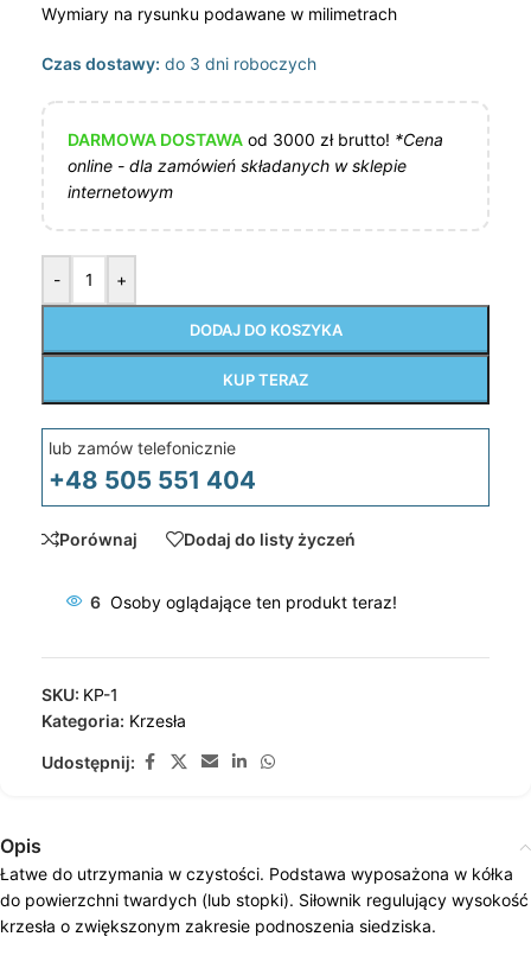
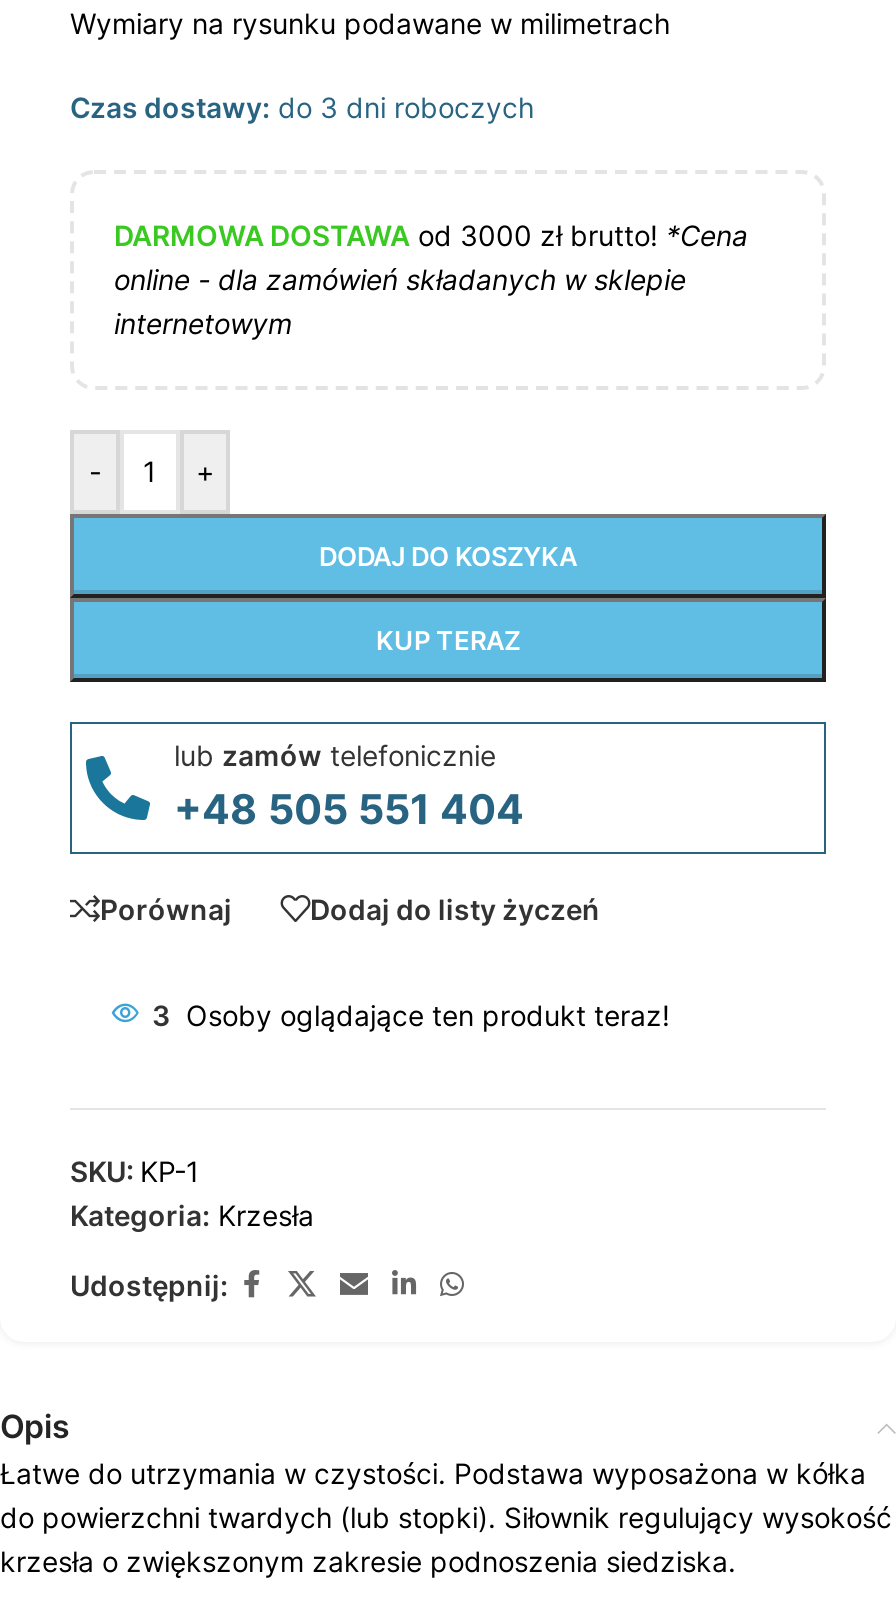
- 6 Osoby oglądające ten produkt teraz!
+ 3 Osoby oglądające ten produkt teraz!
